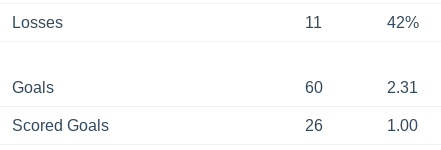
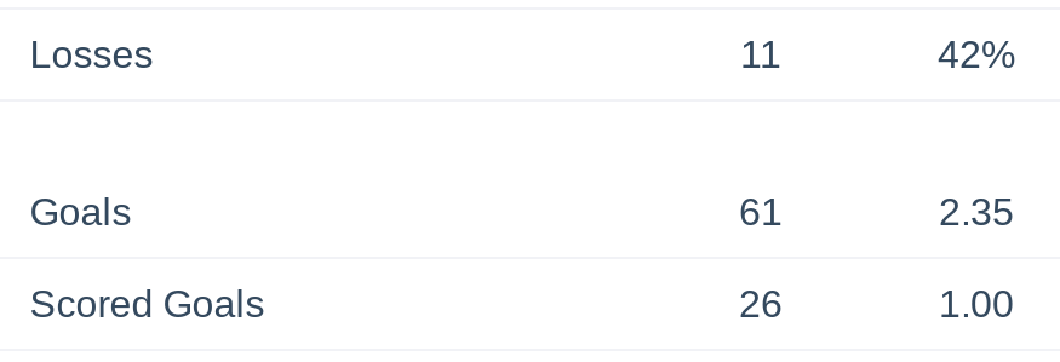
- 60
+ 61

- 2.31
+ 2.35
